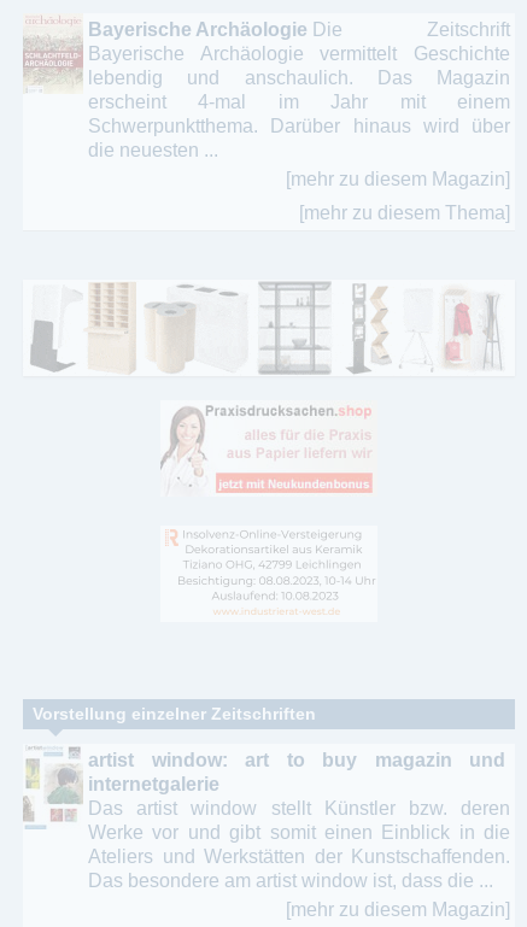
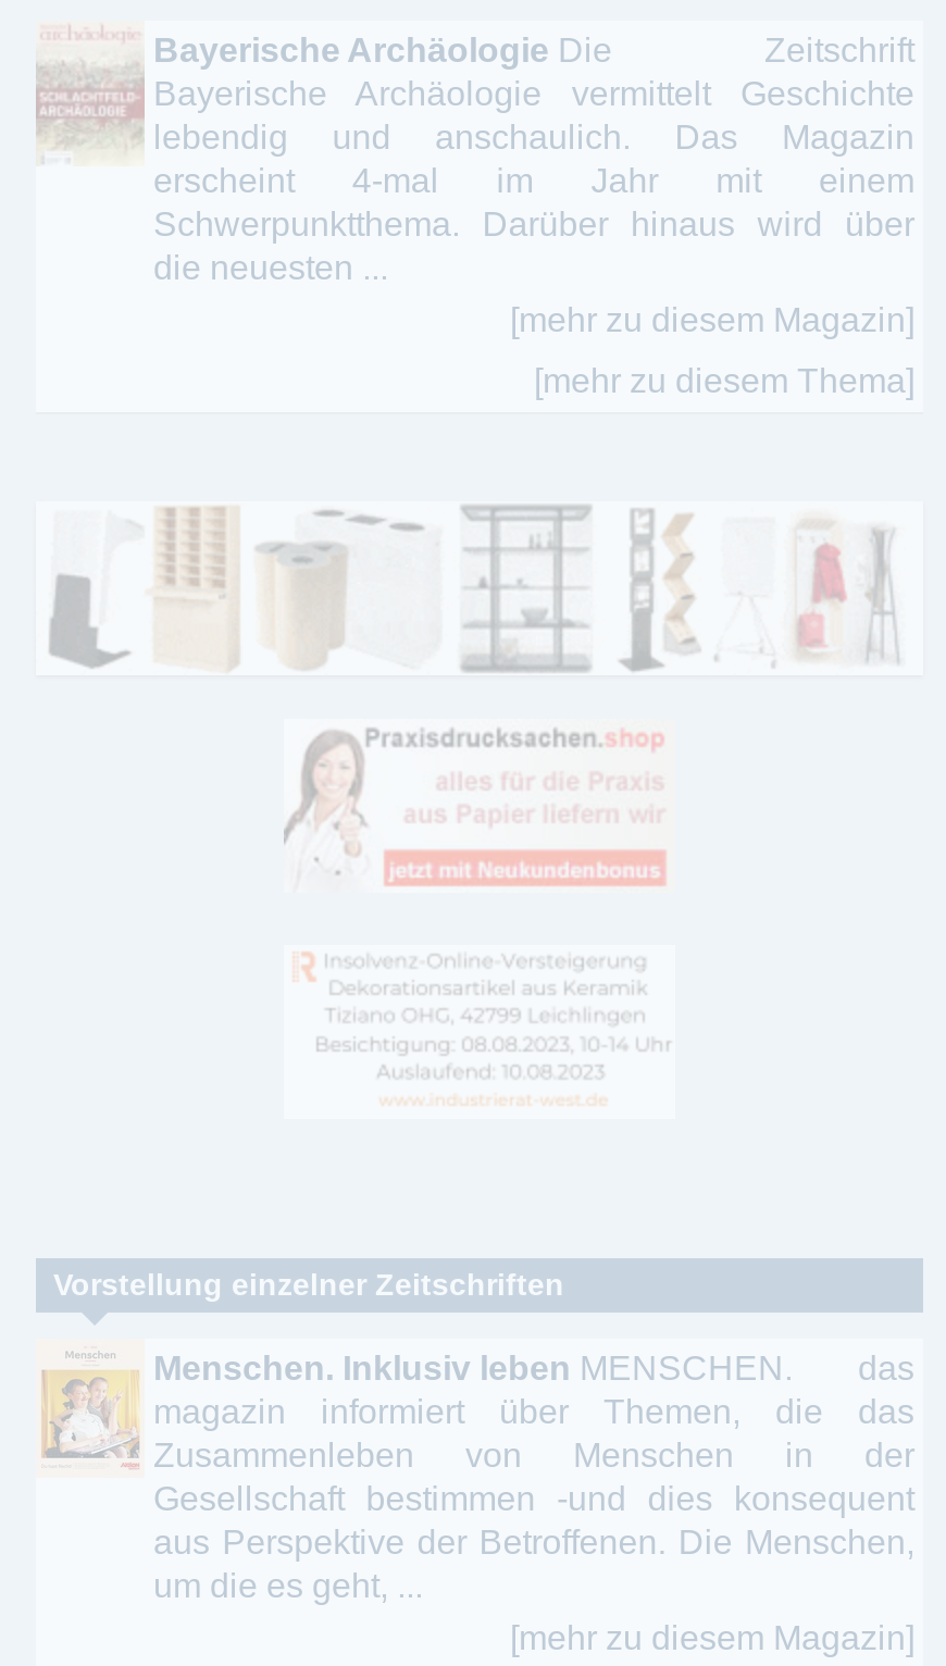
- [image]
- artist window: art to buy magazin und
- internetgalerie
- Das artist window stellt Künstler bzw. deren
- Werke vor und gibt somit einen Einblick in die
- Ateliers und Werkstätten der Kunstschaffenden.
- Das besondere am artist window ist, dass die ...
+ [image]
+ Menschen. Inklusiv leben MENSCHEN. das
+ magazin informiert über Themen, die das
+ Zusammenleben von Menschen in der
+ Gesellschaft bestimmen -und dies konsequent
+ aus Perspektive der Betroffenen. Die Menschen,
+ um die es geht, ...
